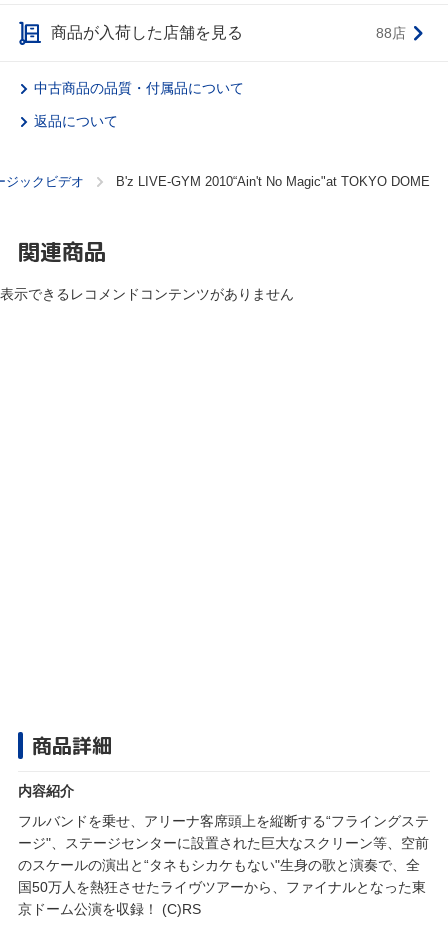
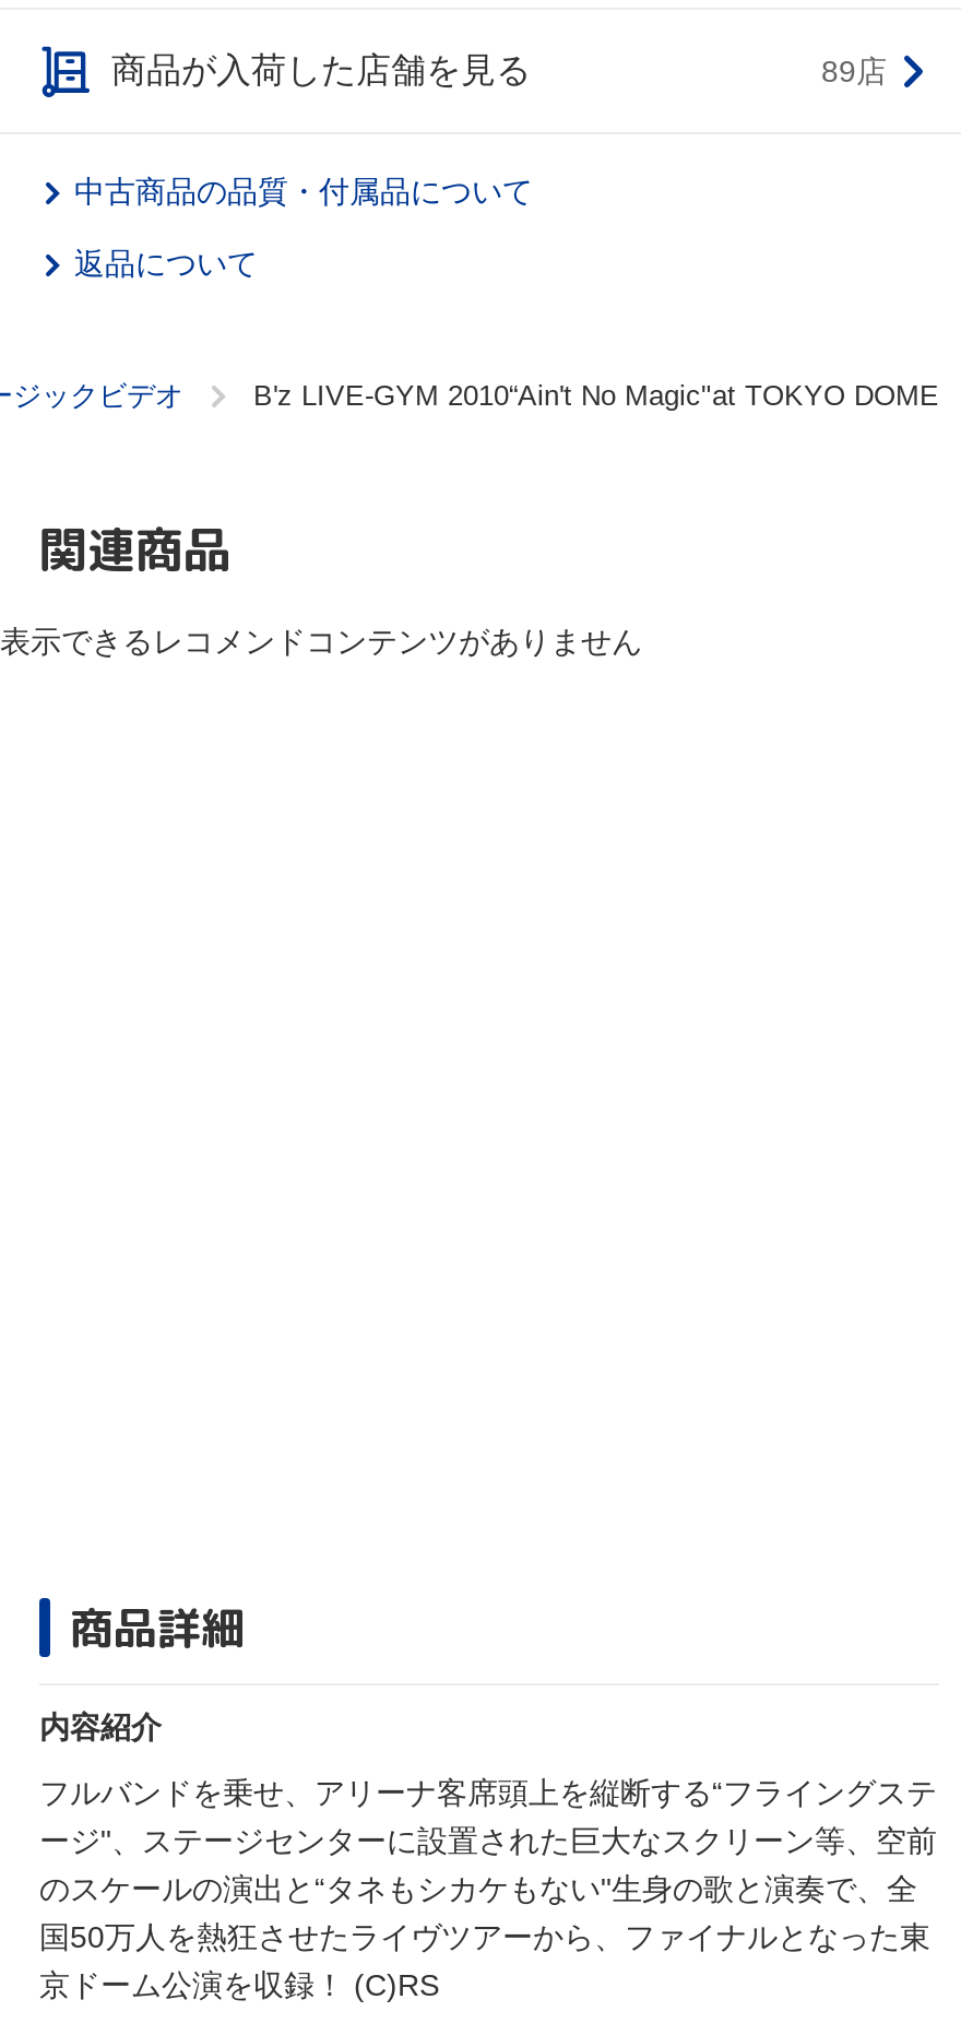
- 88店
+ 89店
